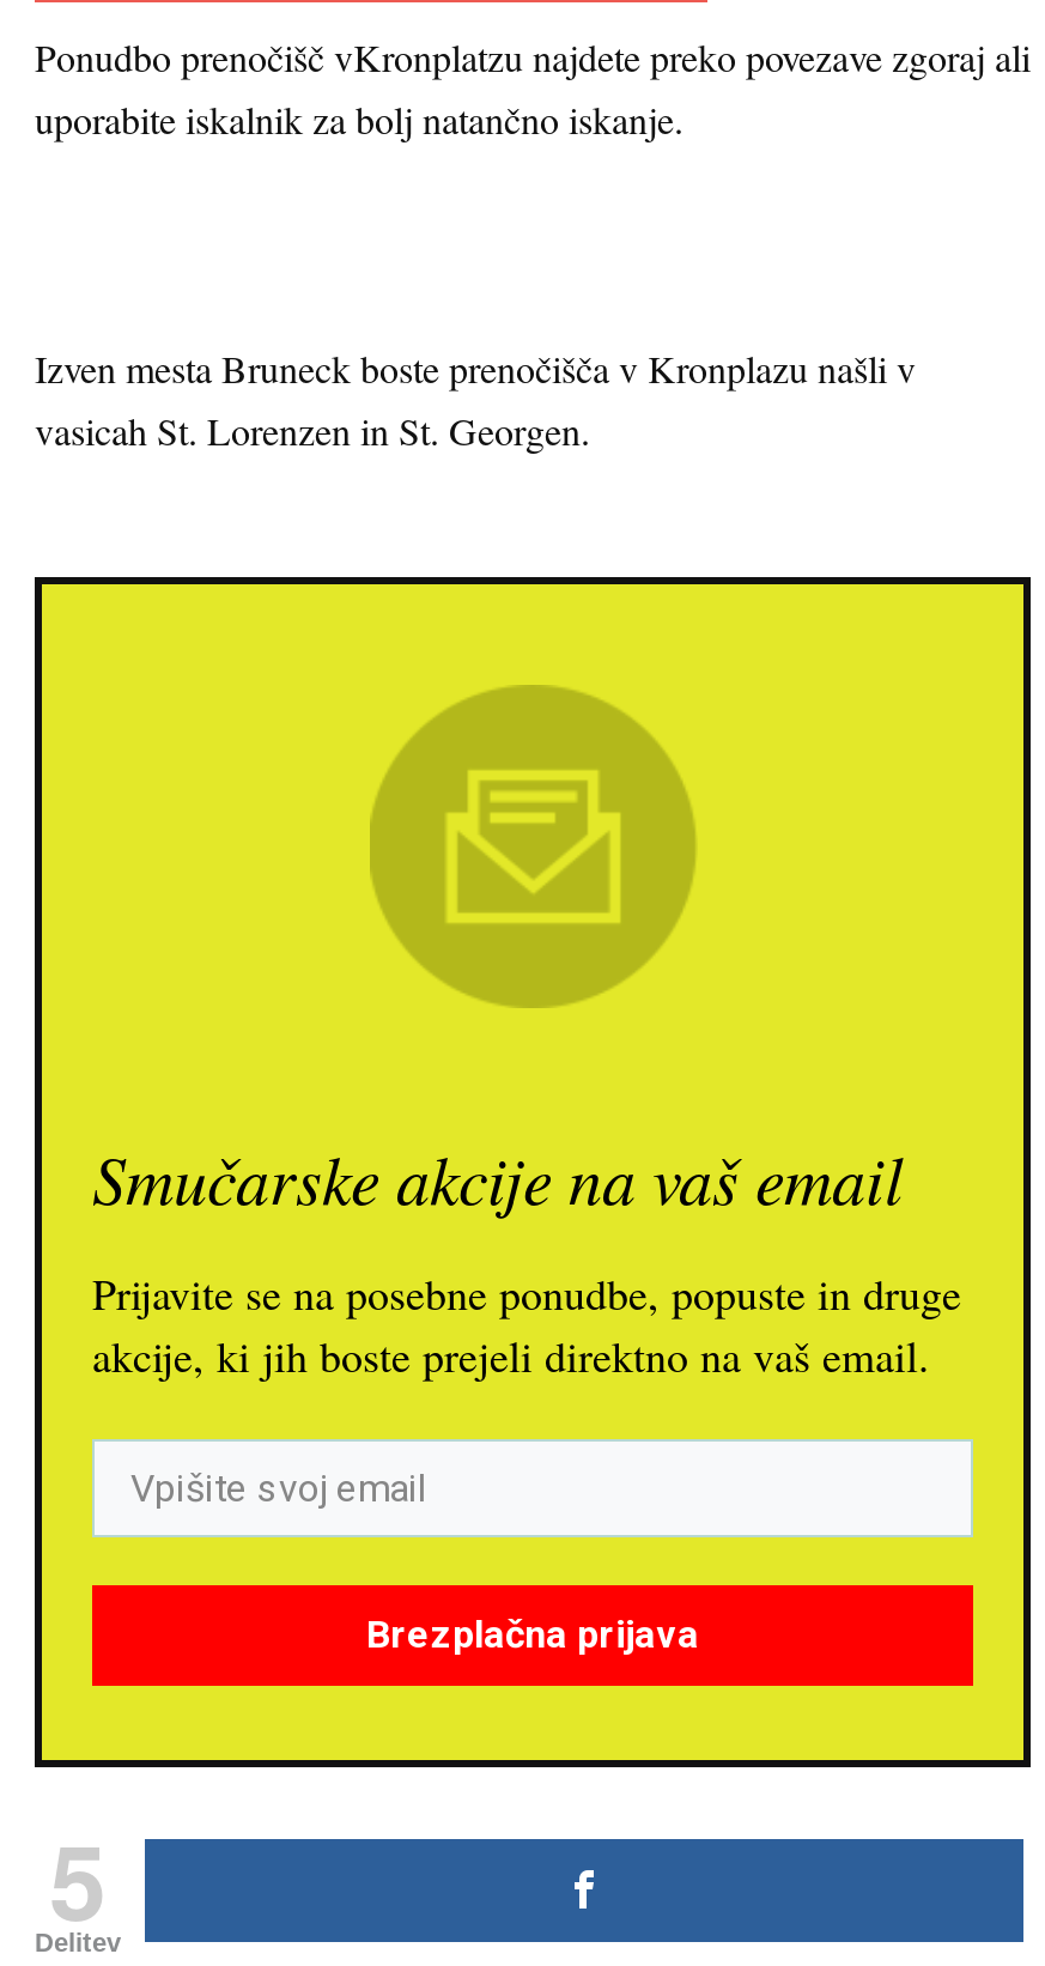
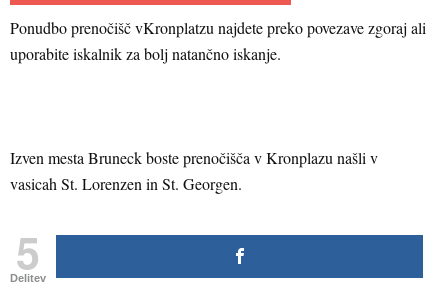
- [image]
- Smučarske akcije na vaš email
- Prijavite se na posebne ponudbe, popuste in druge
- akcije, ki jih boste prejeli direktno na vaš email.

- Brezplačna prijava
